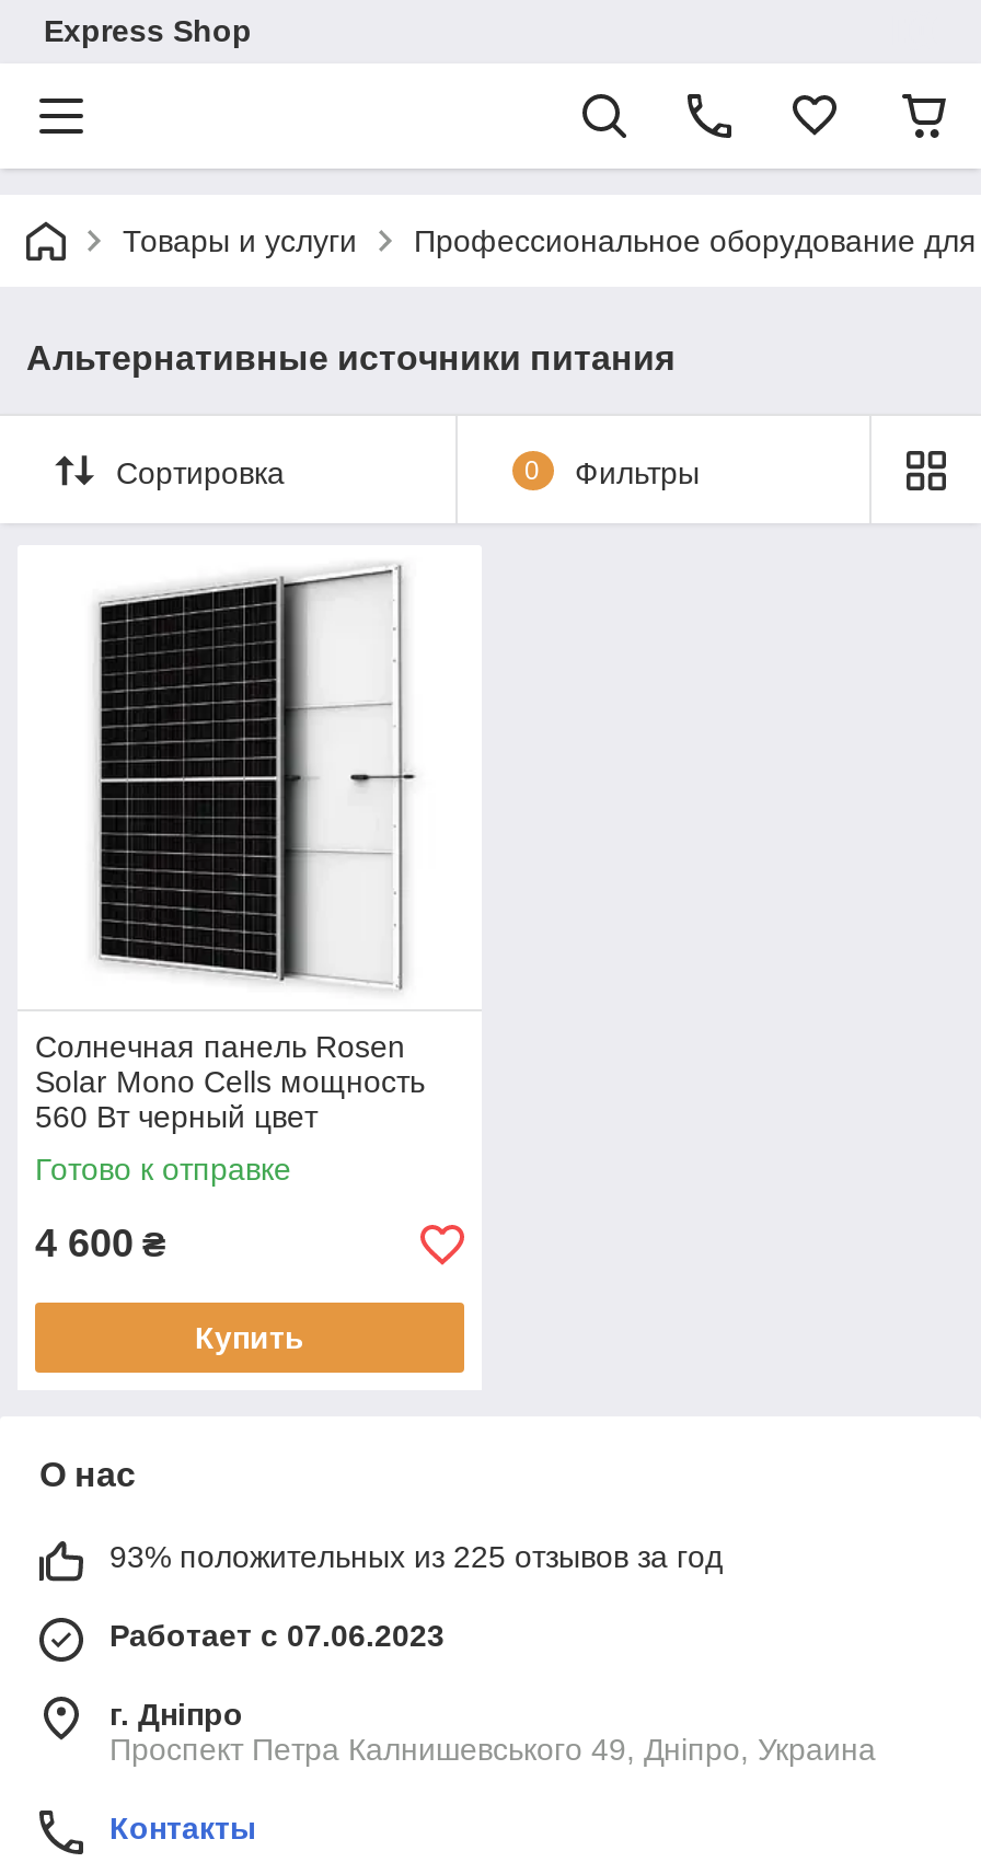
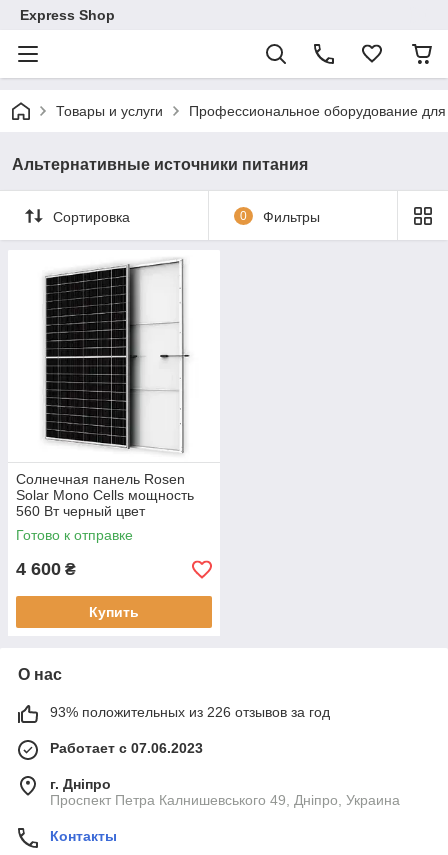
- 93% положительных из 225 отзывов за год
+ 93% положительных из 226 отзывов за год
